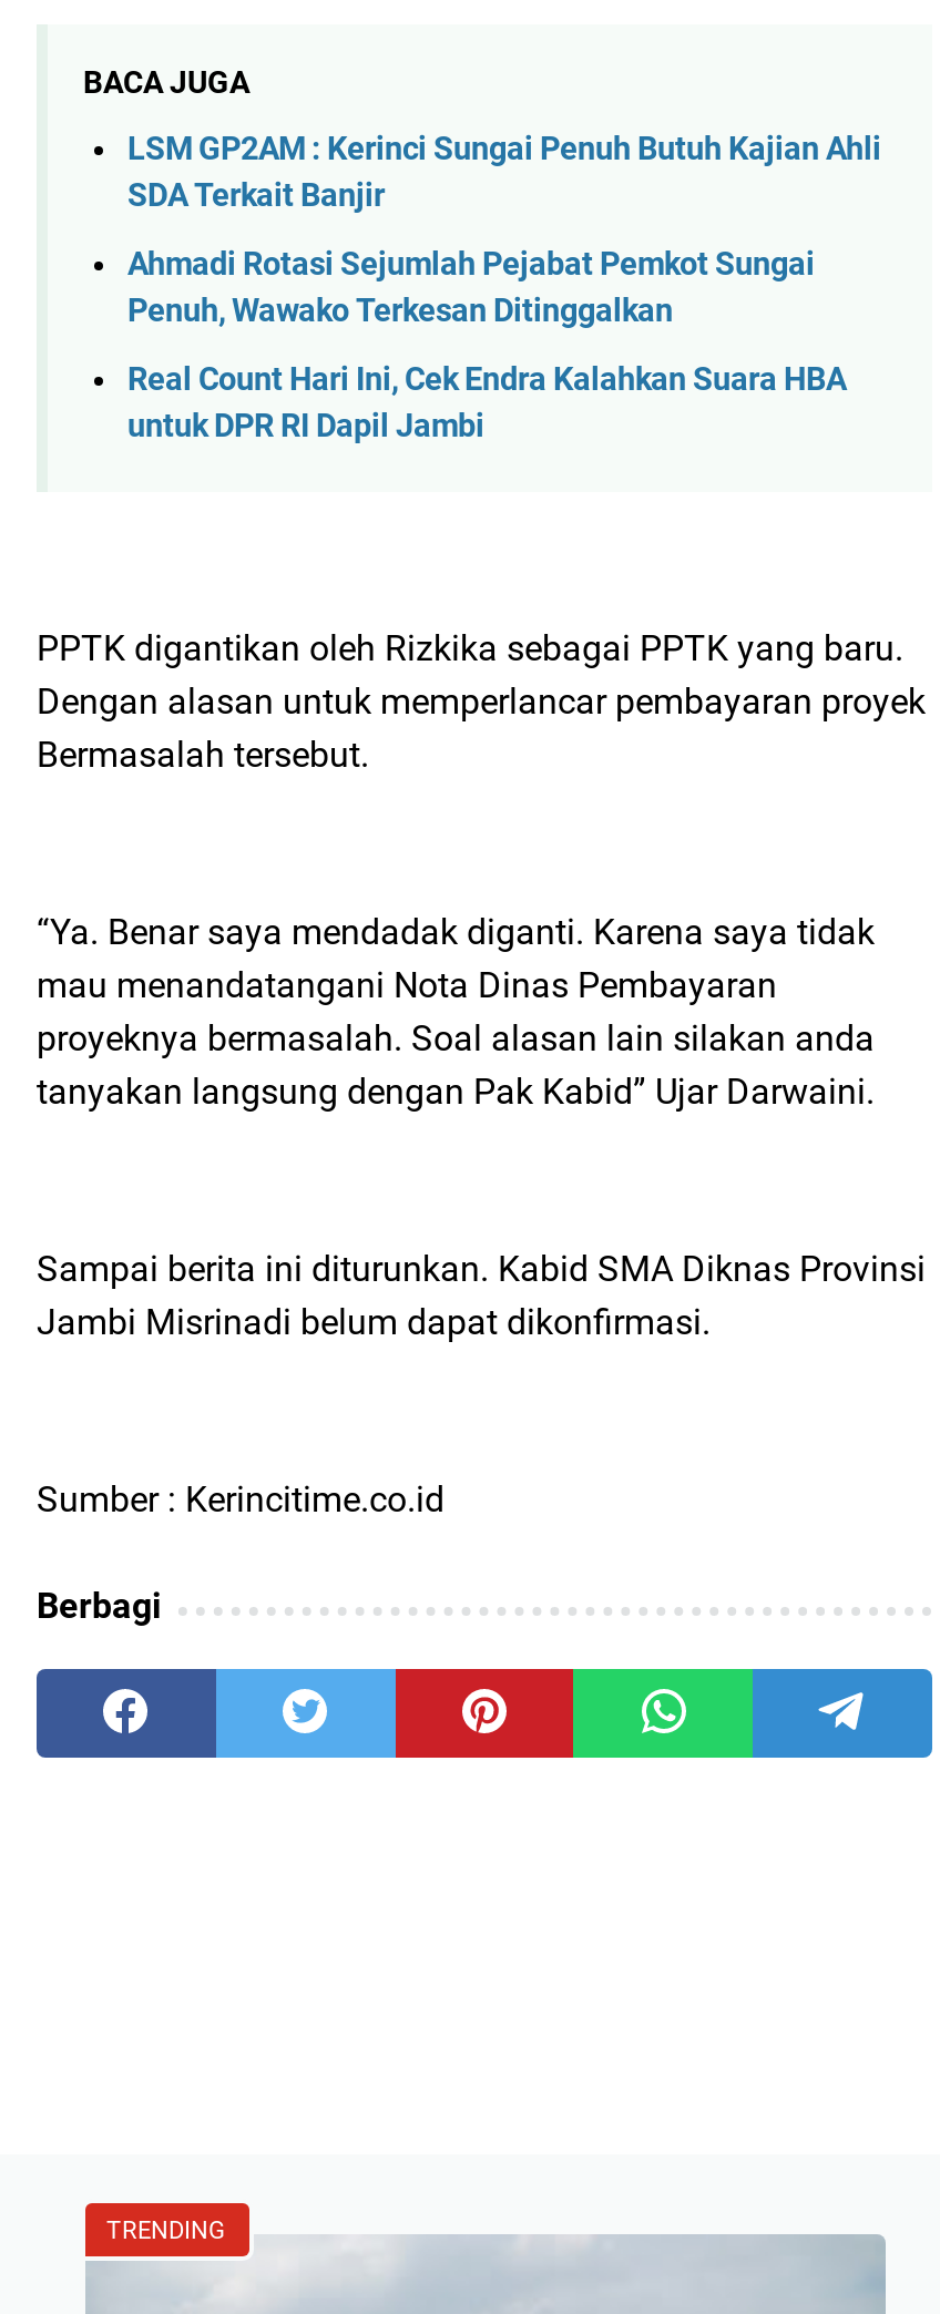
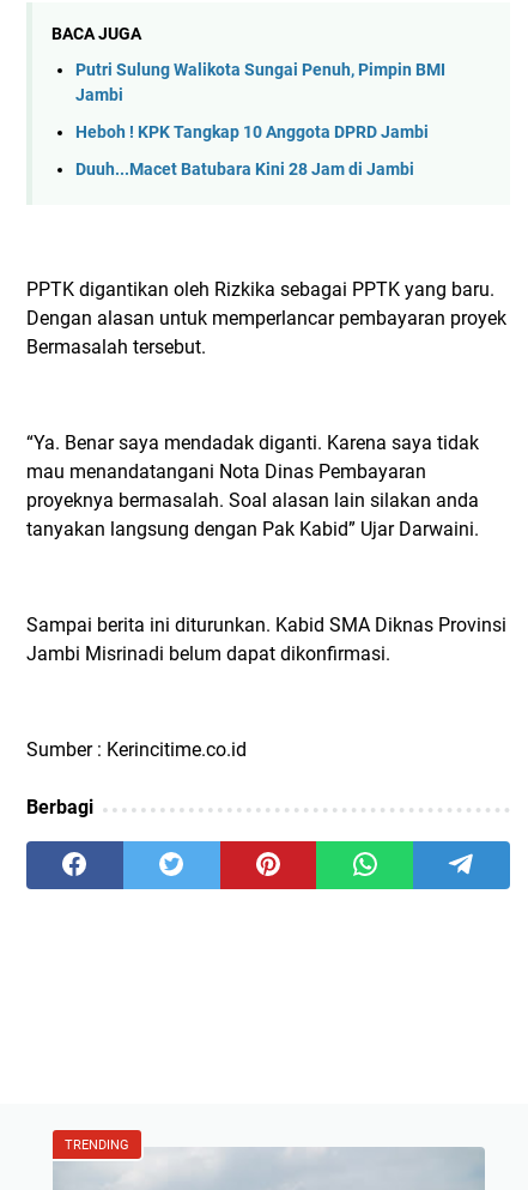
- LSM GP2AM : Kerinci Sungai Penuh Butuh Kajian Ahli
- SDA Terkait Banjir
+ Putri Sulung Walikota Sungai Penuh, Pimpin BMI
+ Jambi

- Ahmadi Rotasi Sejumlah Pejabat Pemkot Sungai
- Penuh, Wawako Terkesan Ditinggalkan
+ Heboh ! KPK Tangkap 10 Anggota DPRD Jambi

- Real Count Hari Ini, Cek Endra Kalahkan Suara HBA
- untuk DPR RI Dapil Jambi
+ Duuh...Macet Batubara Kini 28 Jam di Jambi
